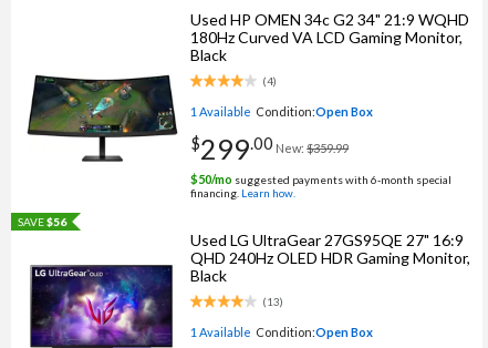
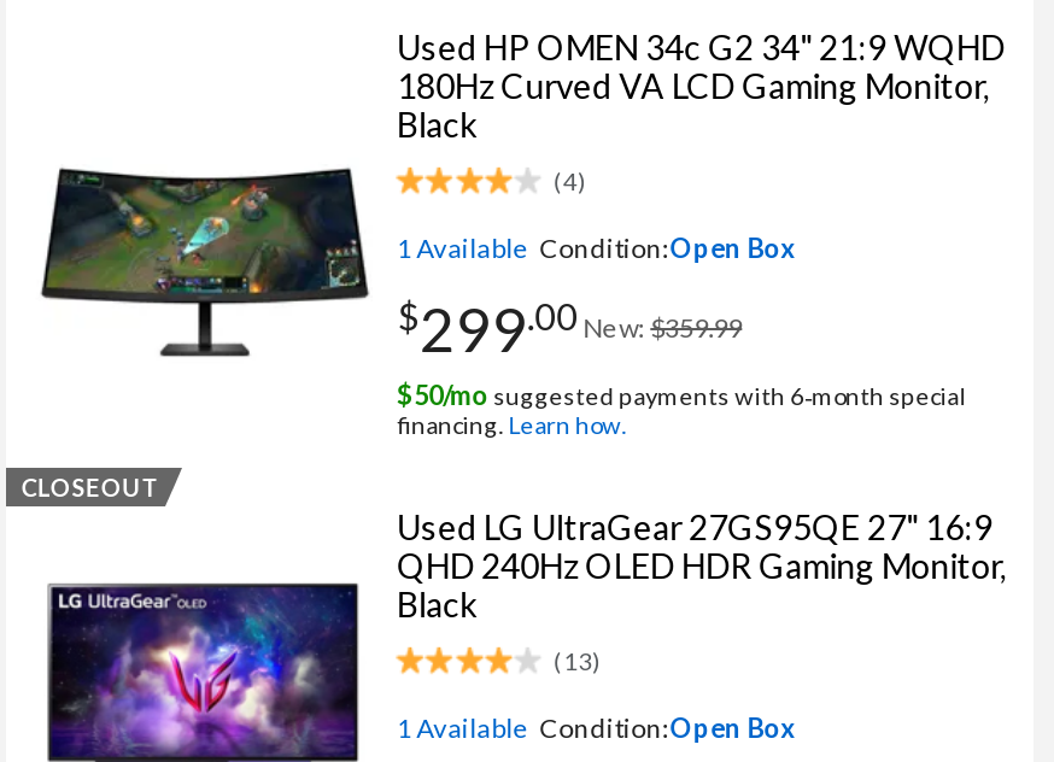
- SAVE $56
+ CLOSEOUT
